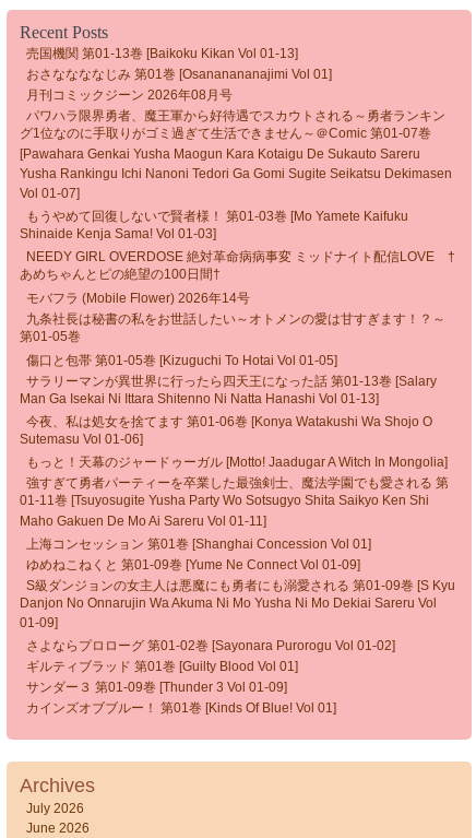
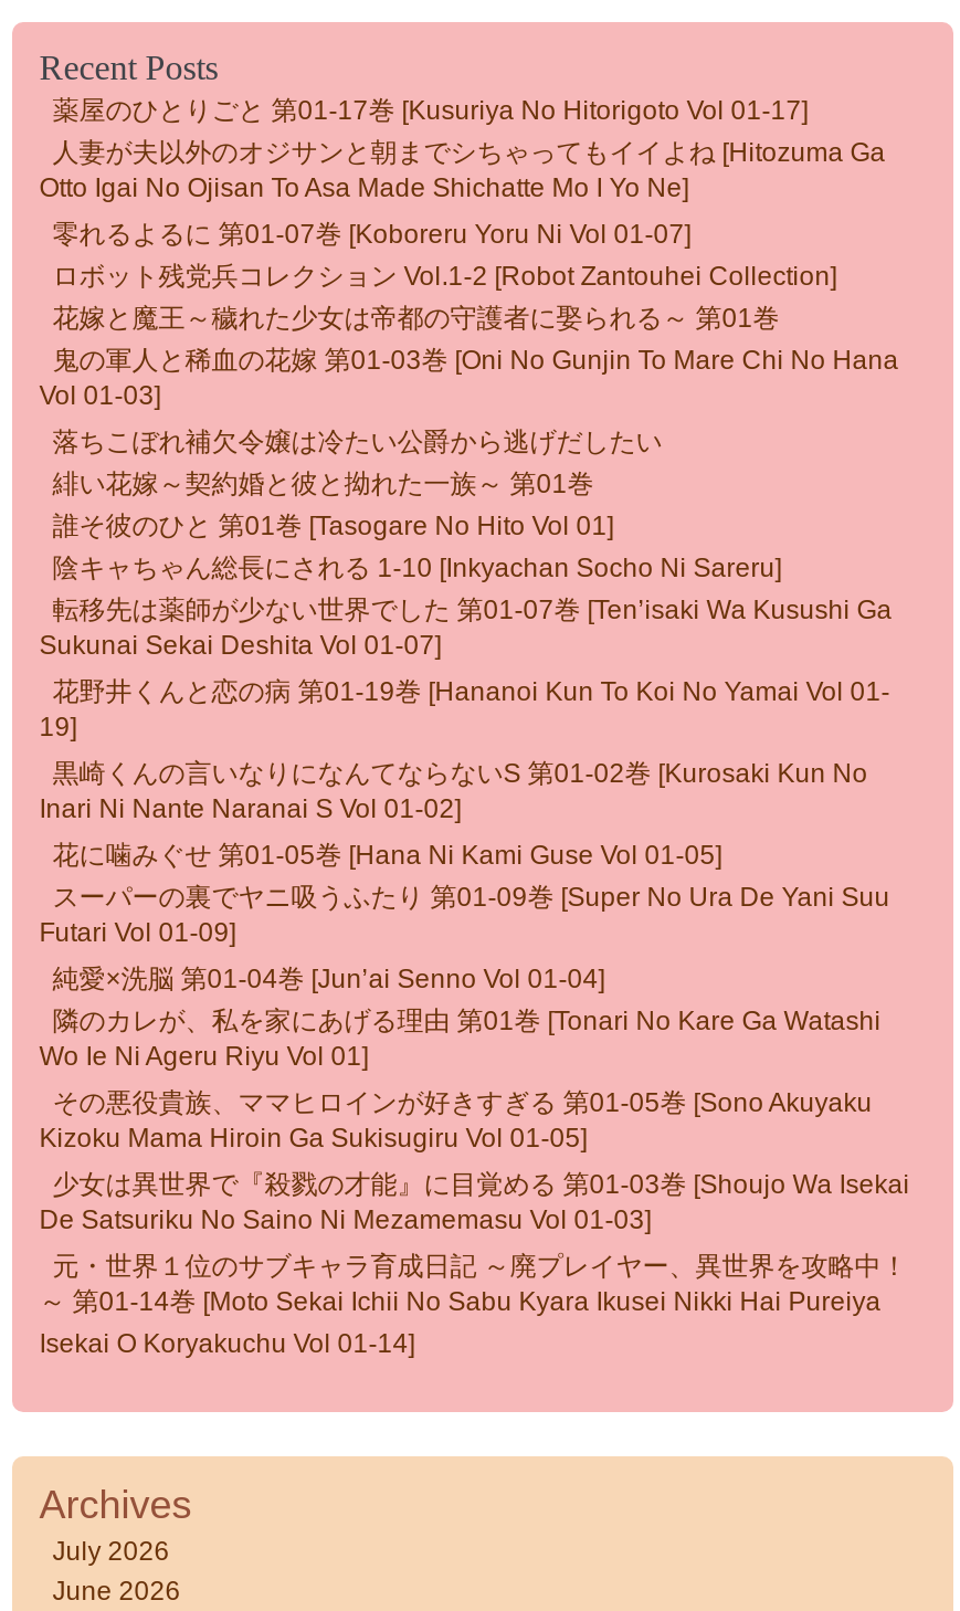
- 売国機関 第01-13巻 [Baikoku Kikan Vol 01-13]
- おさななななじみ 第01巻 [Osananananajimi Vol 01]
- 月刊コミックジーン 2026年08月号
- パワハラ限界勇者、魔王軍から好待遇でスカウトされる～勇者ランキン
- グ1位なのに手取りがゴミ過ぎて生活できません～＠comic 第01-07巻
- [Pawahara Genkai Yusha Maogun Kara Kotaigu De Sukauto Sareru
- Yusha Rankingu Ichi Nanoni Tedori Ga Gomi Sugite Seikatsu Dekimasen
- Vol 01-07]
- もうやめて回復しないで賢者様！ 第01-03巻 [Mo Yamete Kaifuku
- Shinaide Kenja Sama! Vol 01-03]
- NEEDY GIRL OVERDOSE 絶対革命病病事変 ミッドナイト配信LOVE †
- あめちゃんとピの絶望の100日間†
- モバフラ (mobile Flower) 2026年14号
- 九条社長は秘書の私をお世話したい～オトメンの愛は甘すぎます！？～
- 第01-05巻
- 傷口と包帯 第01-05巻 [Kizuguchi To Hotai Vol 01-05]
- サラリーマンが異世界に行ったら四天王になった話 第01-13巻 [Salary
- Man Ga Isekai Ni Ittara Shitenno Ni Natta Hanashi Vol 01-13]
- 今夜、私は処女を捨てます 第01-06巻 [Konya Watakushi Wa Shojo O
- Sutemasu Vol 01-06]
- もっと！天幕のジャードゥーガル [Motto! Jaadugar A Witch In Mongolia]
- 強すぎて勇者パーティーを卒業した最強剣士、魔法学園でも愛される 第
- 01-11巻 [Tsuyosugite Yusha Party Wo Sotsugyo Shita Saikyo Ken Shi
- Maho Gakuen De Mo Ai Sareru Vol 01-11]
- 上海コンセッション 第01巻 [Shanghai Concession Vol 01]
- ゆめねこねくと 第01-09巻 [Yume Ne Connect Vol 01-09]
- S級ダンジョンの女主人は悪魔にも勇者にも溺愛される 第01-09巻 [S Kyu
- Danjon No Onnarujin Wa Akuma Ni Mo Yusha Ni Mo Dekiai Sareru Vol
- 01-09]
- さよならプロローグ 第01-02巻 [Sayonara Purorogu Vol 01-02]
- ギルティブラッド 第01巻 [Guilty Blood Vol 01]
- サンダー３ 第01-09巻 [Thunder 3 Vol 01-09]
- カインズオブブルー！ 第01巻 [Kinds Of Blue! Vol 01]
+ 薬屋のひとりごと 第01-17巻 [Kusuriya No Hitorigoto Vol 01-17]
+ 人妻が夫以外のオジサンと朝までシちゃってもイイよね [Hitozuma Ga
+ Otto Igai No Ojisan To Asa Made Shichatte Mo I Yo Ne]
+ 零れるよるに 第01-07巻 [Koboreru Yoru Ni Vol 01-07]
+ ロボット残党兵コレクション Vol.1-2 [Robot Zantouhei Collection]
+ 花嫁と魔王～穢れた少女は帝都の守護者に娶られる～ 第01巻
+ 鬼の軍人と稀血の花嫁 第01-03巻 [Oni No Gunjin To Mare Chi No Hana
+ Vol 01-03]
+ 落ちこぼれ補欠令嬢は冷たい公爵から逃げだしたい
+ 緋い花嫁～契約婚と彼と拗れた一族～ 第01巻
+ 誰そ彼のひと 第01巻 [Tasogare No Hito Vol 01]
+ 陰キャちゃん総長にされる 1-10 [Inkyachan Socho Ni Sareru]
+ 転移先は薬師が少ない世界でした 第01-07巻 [Ten’isaki Wa Kusushi Ga
+ Sukunai Sekai Deshita Vol 01-07]
+ 花野井くんと恋の病 第01-19巻 [Hananoi Kun To Koi No Yamai Vol 01-
+ 19]
+ 黒崎くんの言いなりになんてならないS 第01-02巻 [Kurosaki Kun No
+ Inari Ni Nante Naranai S Vol 01-02]
+ 花に噛みぐせ 第01-05巻 [Hana Ni Kami Guse Vol 01-05]
+ スーパーの裏でヤニ吸うふたり 第01-09巻 [Super No Ura De Yani Suu
+ Futari Vol 01-09]
+ 純愛×洗脳 第01-04巻 [jun’ai Senno Vol 01-04]
+ 隣のカレが、私を家にあげる理由 第01巻 [Tonari No Kare Ga Watashi
+ Wo Ie Ni Ageru Riyu Vol 01]
+ その悪役貴族、ママヒロインが好きすぎる 第01-05巻 [Sono Akuyaku
+ Kizoku Mama Hiroin Ga Sukisugiru Vol 01-05]
+ 少女は異世界で『殺戮の才能』に目覚める 第01-03巻 [Shoujo Wa Isekai
+ De Satsuriku No Saino Ni Mezamemasu Vol 01-03]
+ 元・世界１位のサブキャラ育成日記 ～廃プレイヤー、異世界を攻略中！
+ ～ 第01-14巻 [Moto Sekai Ichii No Sabu Kyara Ikusei Nikki Hai Pureiya
+ Isekai O Koryakuchu Vol 01-14]
